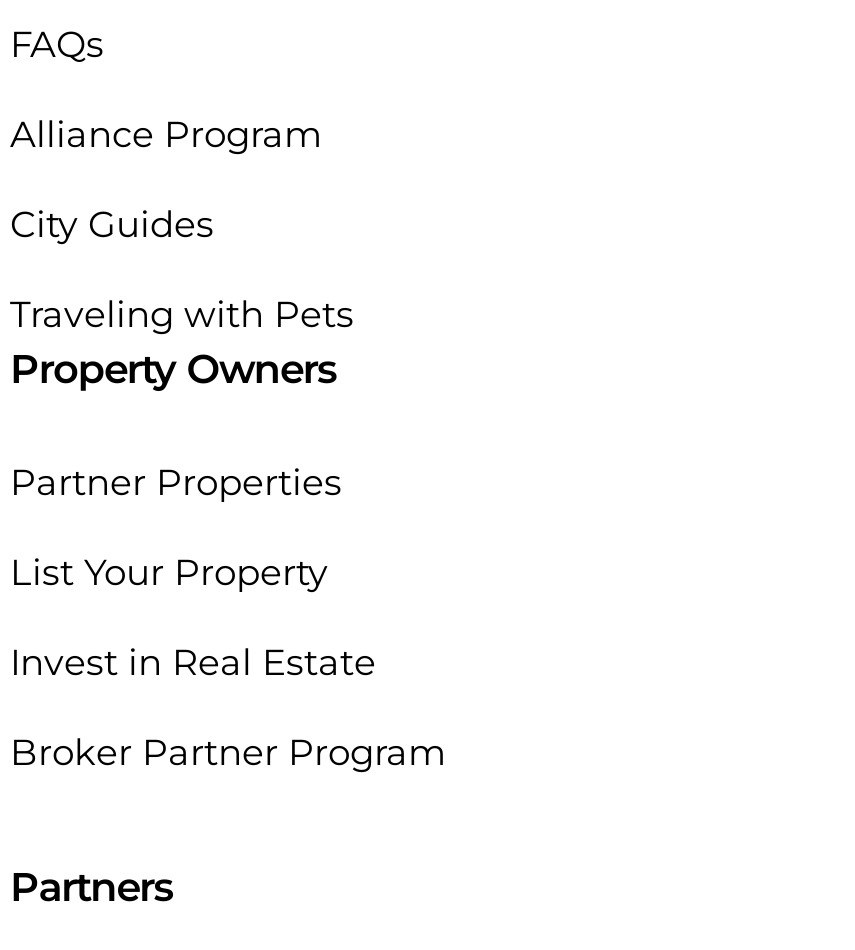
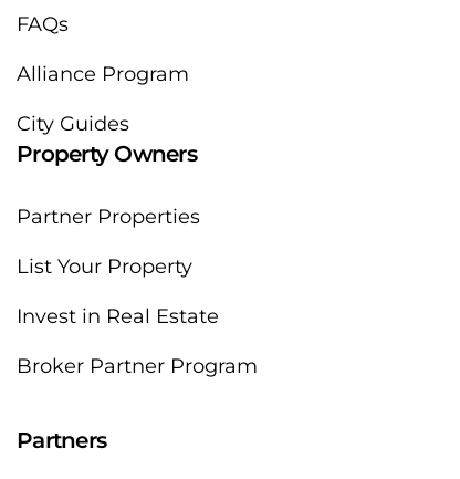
- Traveling with Pets
